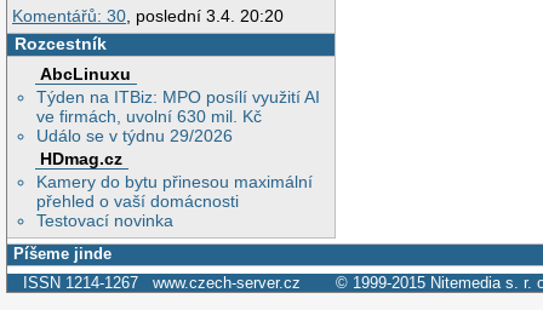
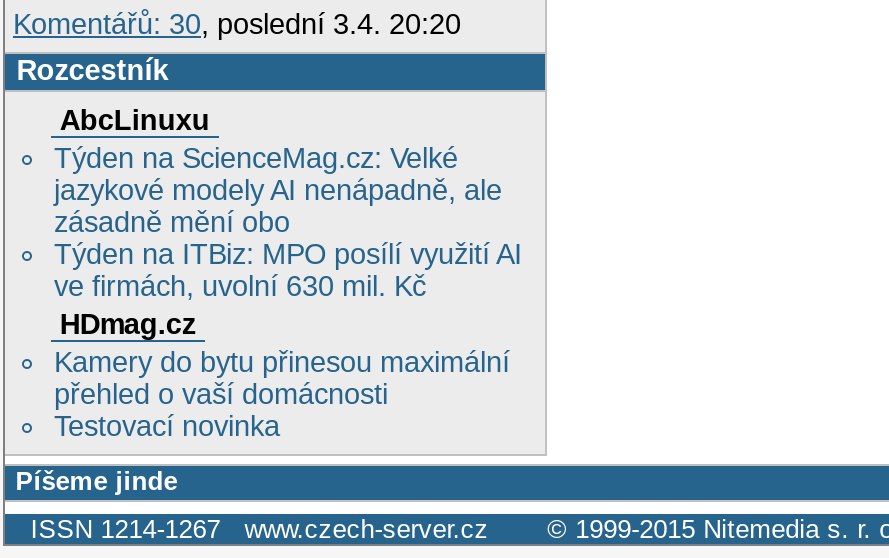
+ Týden na ScienceMag.cz: Velké
+ jazykové modely AI nenápadně, ale
+ zásadně mění obo

moved down: Týden na ITBiz: MPO posílí využití AI | ve firmách, uvolní 630 mil. Kč

- Událo se v týdnu 29/2026
